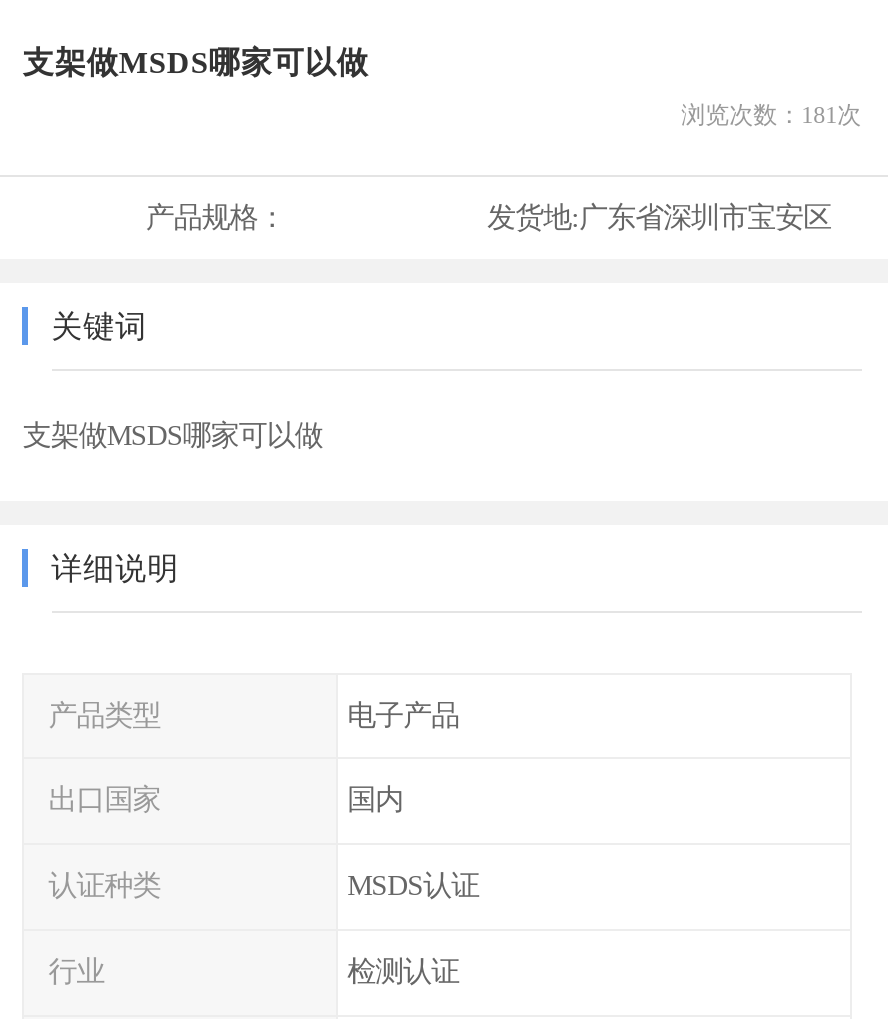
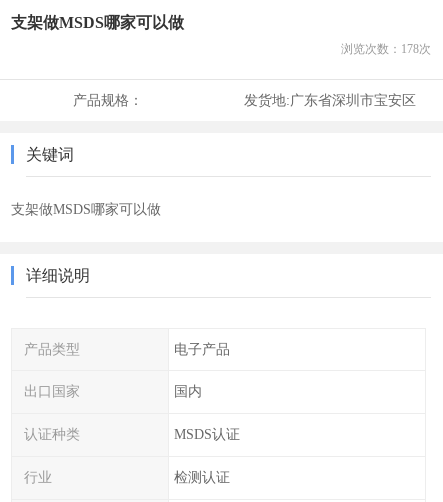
- 浏览次数：181次
+ 浏览次数：178次
